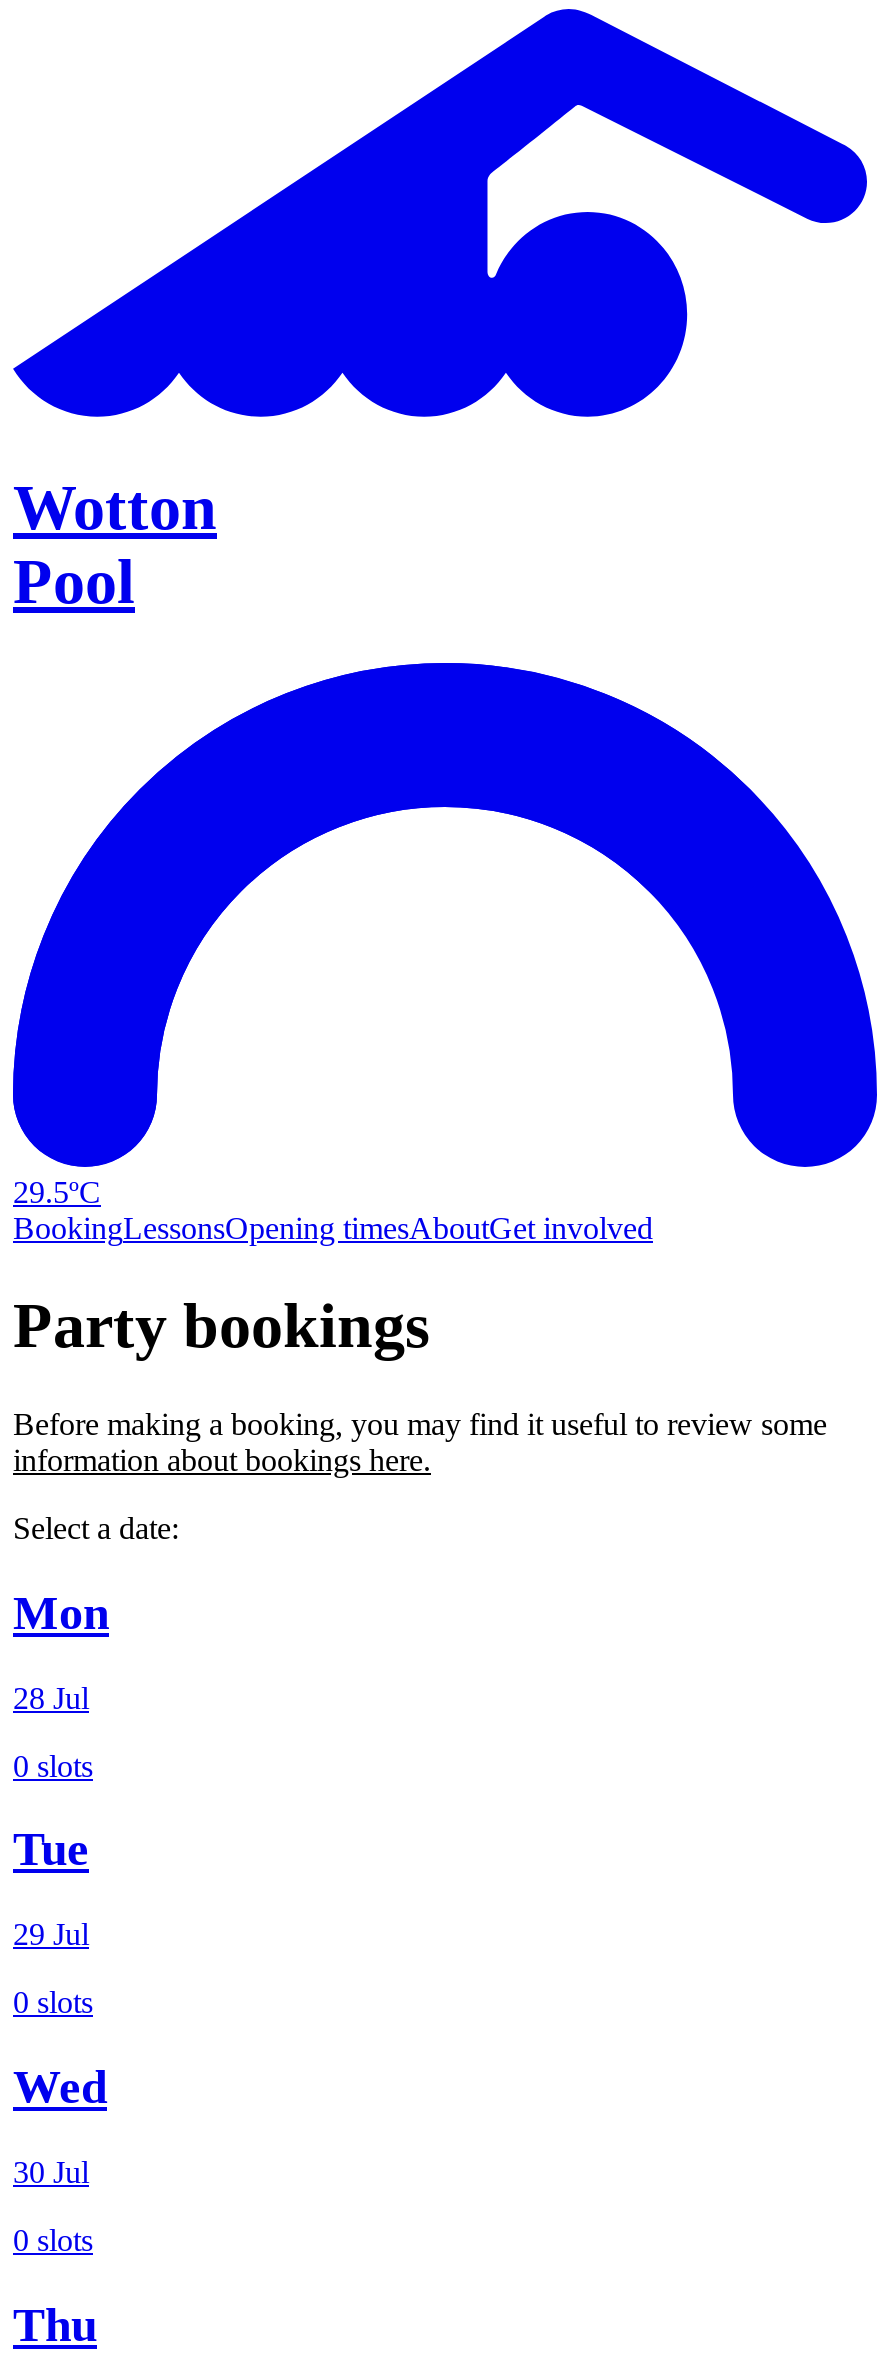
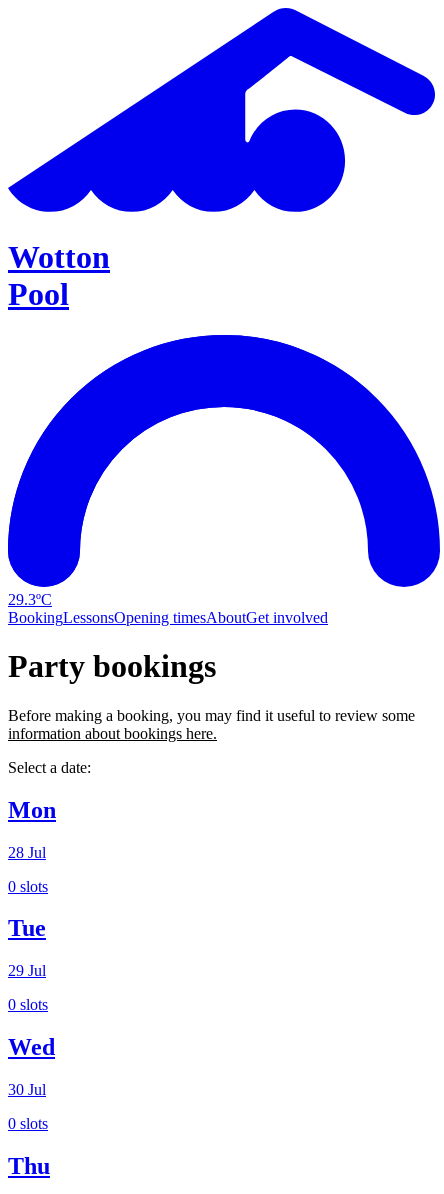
- 29.5ºC
+ 29.3ºC
